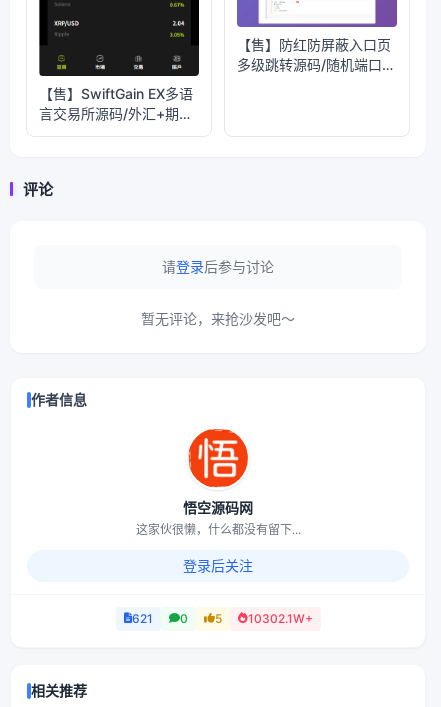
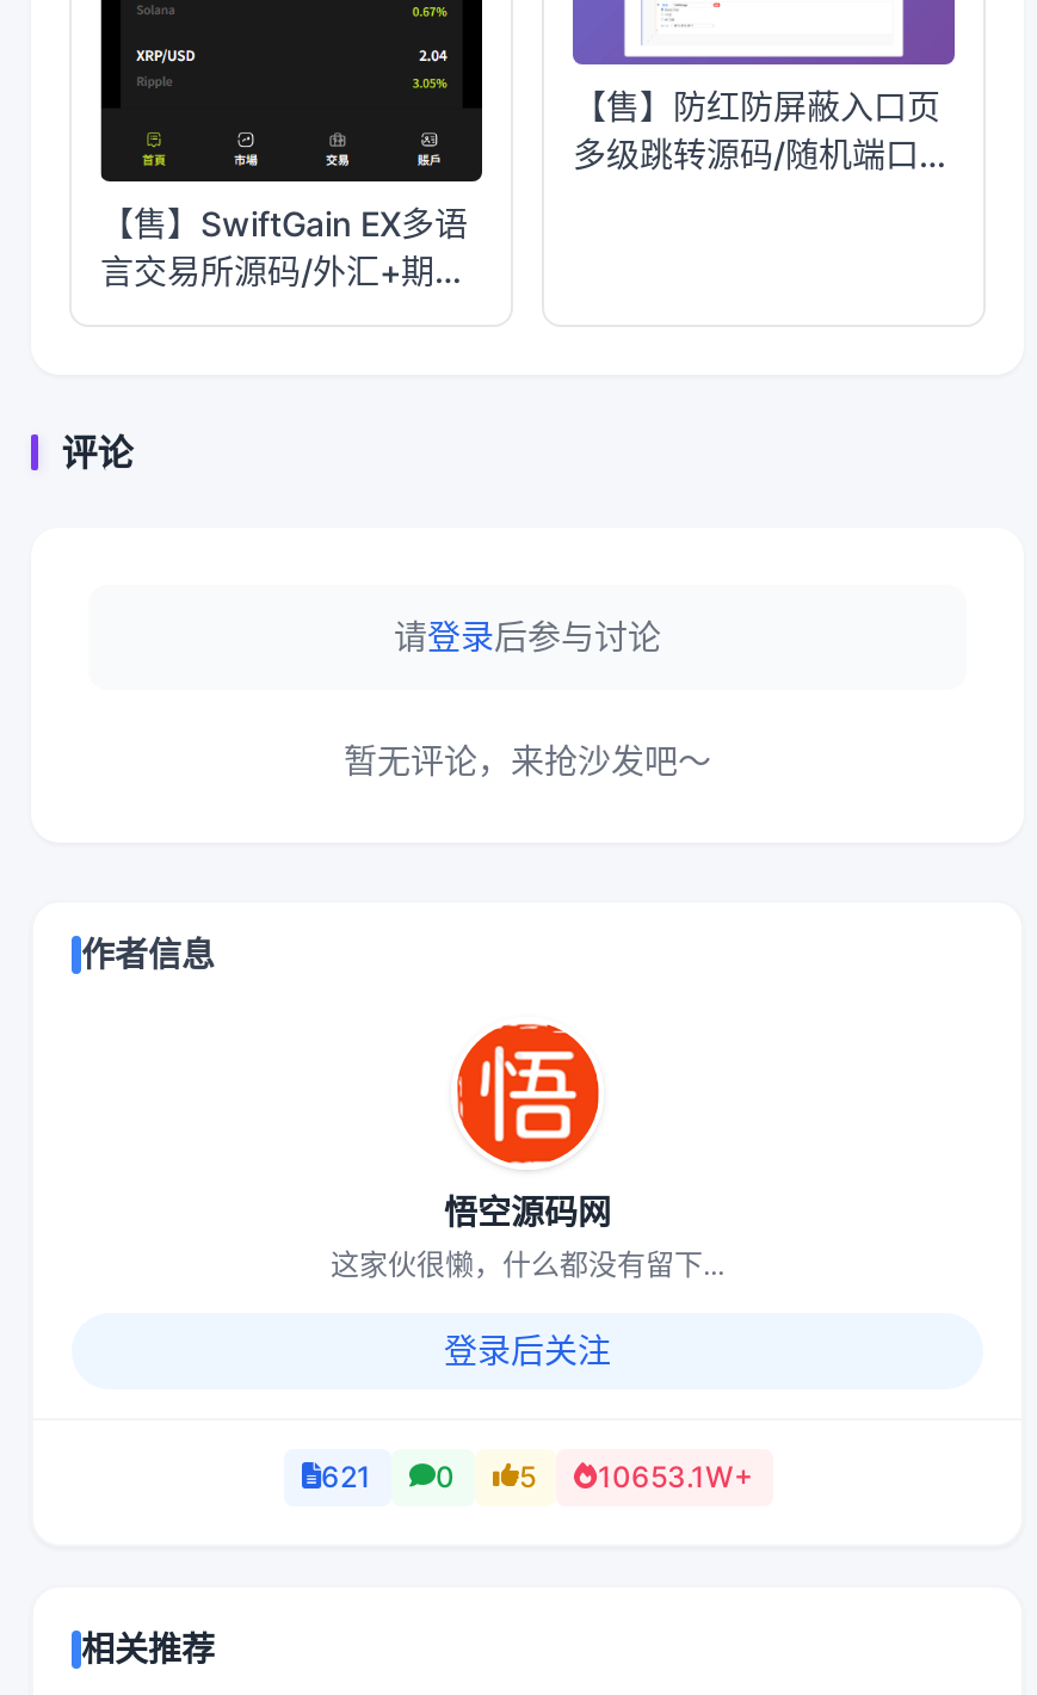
- 621 0 5 10302.1W+
+ 621 0 5 10653.1W+
